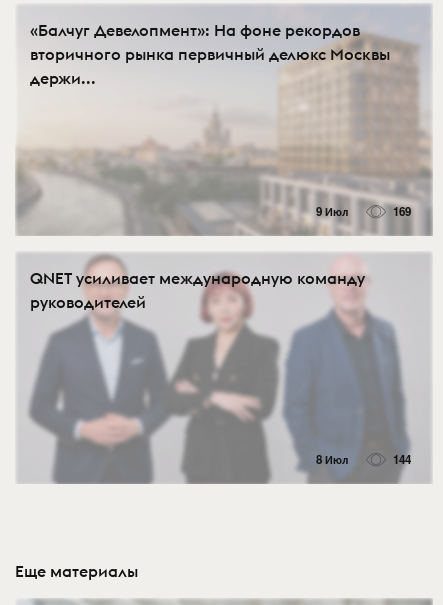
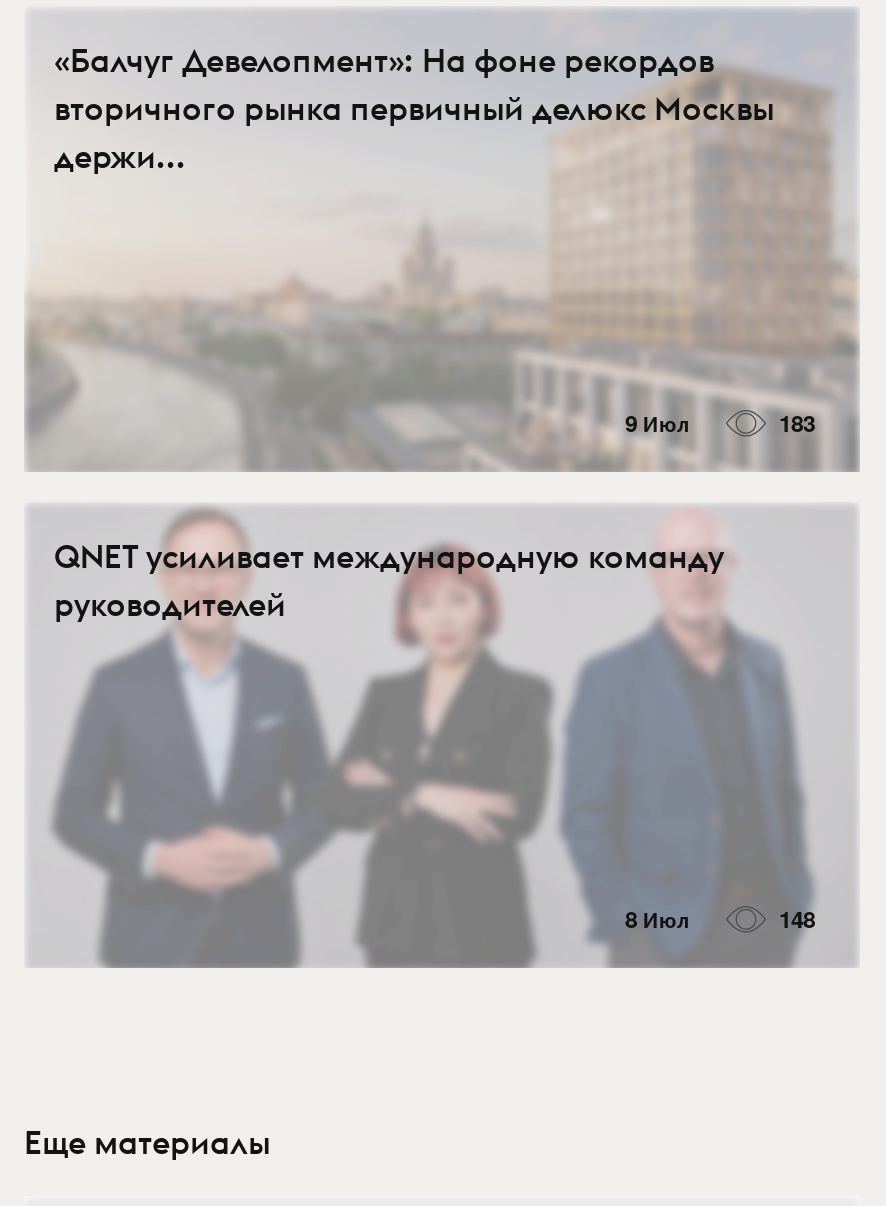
- 169
+ 183

- 144
+ 148
